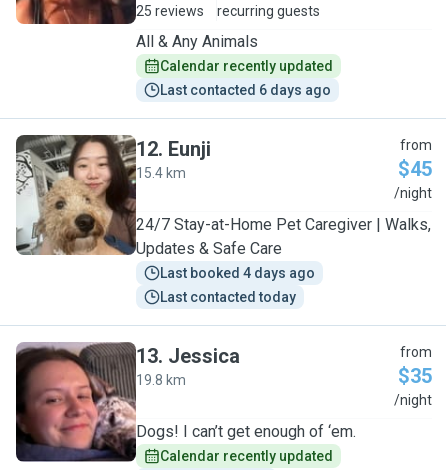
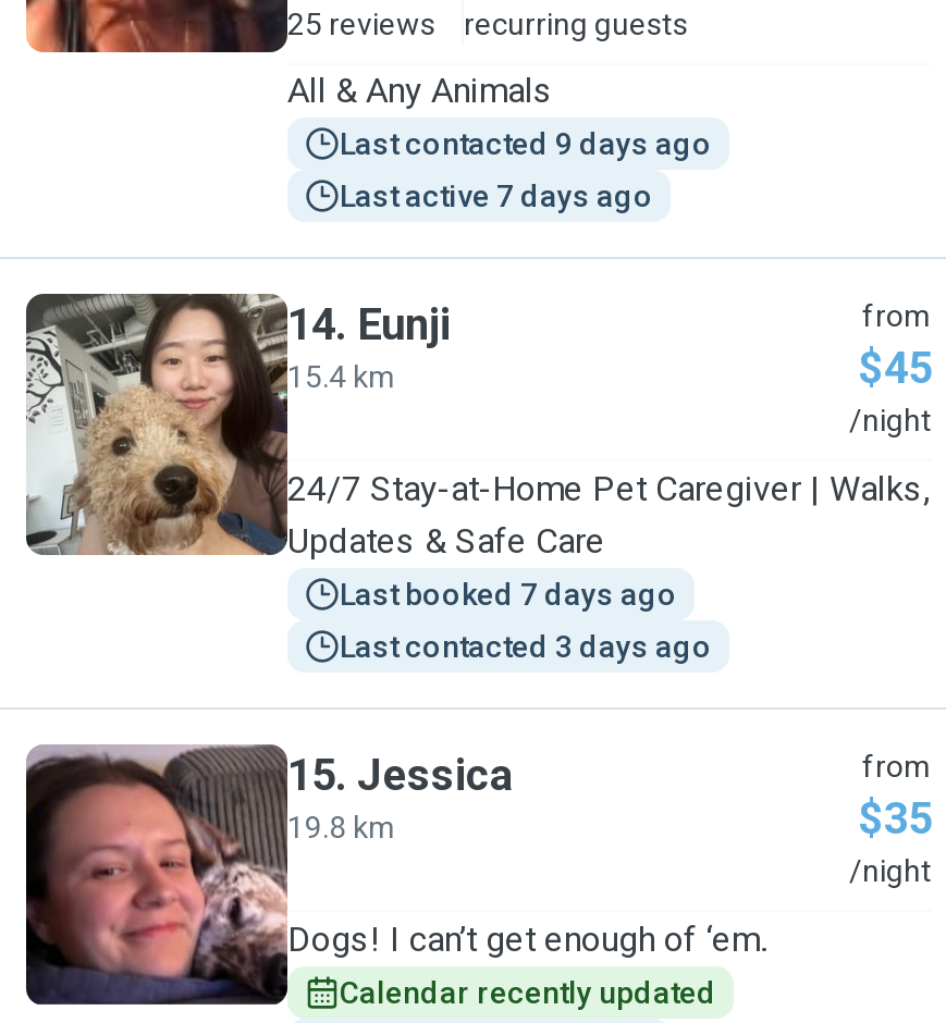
- Calendar recently updated
+ Last contacted 9 days ago

- Last contacted 6 days ago
+ Last active 7 days ago

- 12. Eunji
+ 14. Eunji

- Last booked 4 days ago
+ Last booked 7 days ago

- Last contacted today
+ Last contacted 3 days ago

- 13. Jessica
+ 15. Jessica
